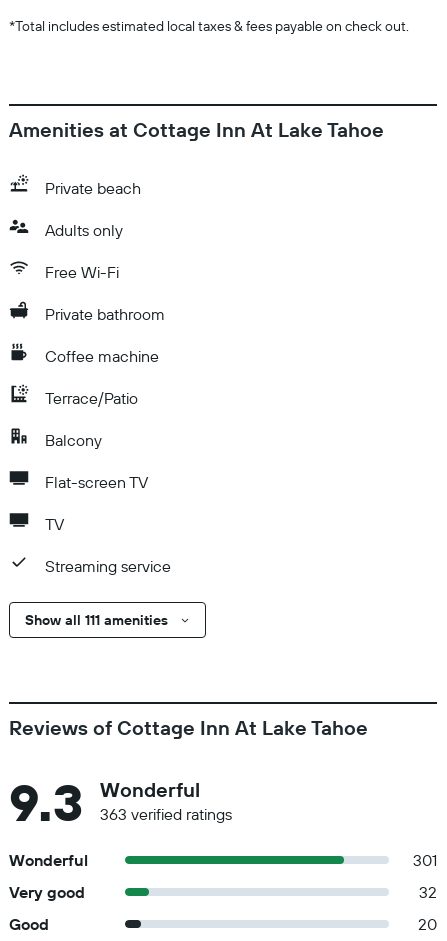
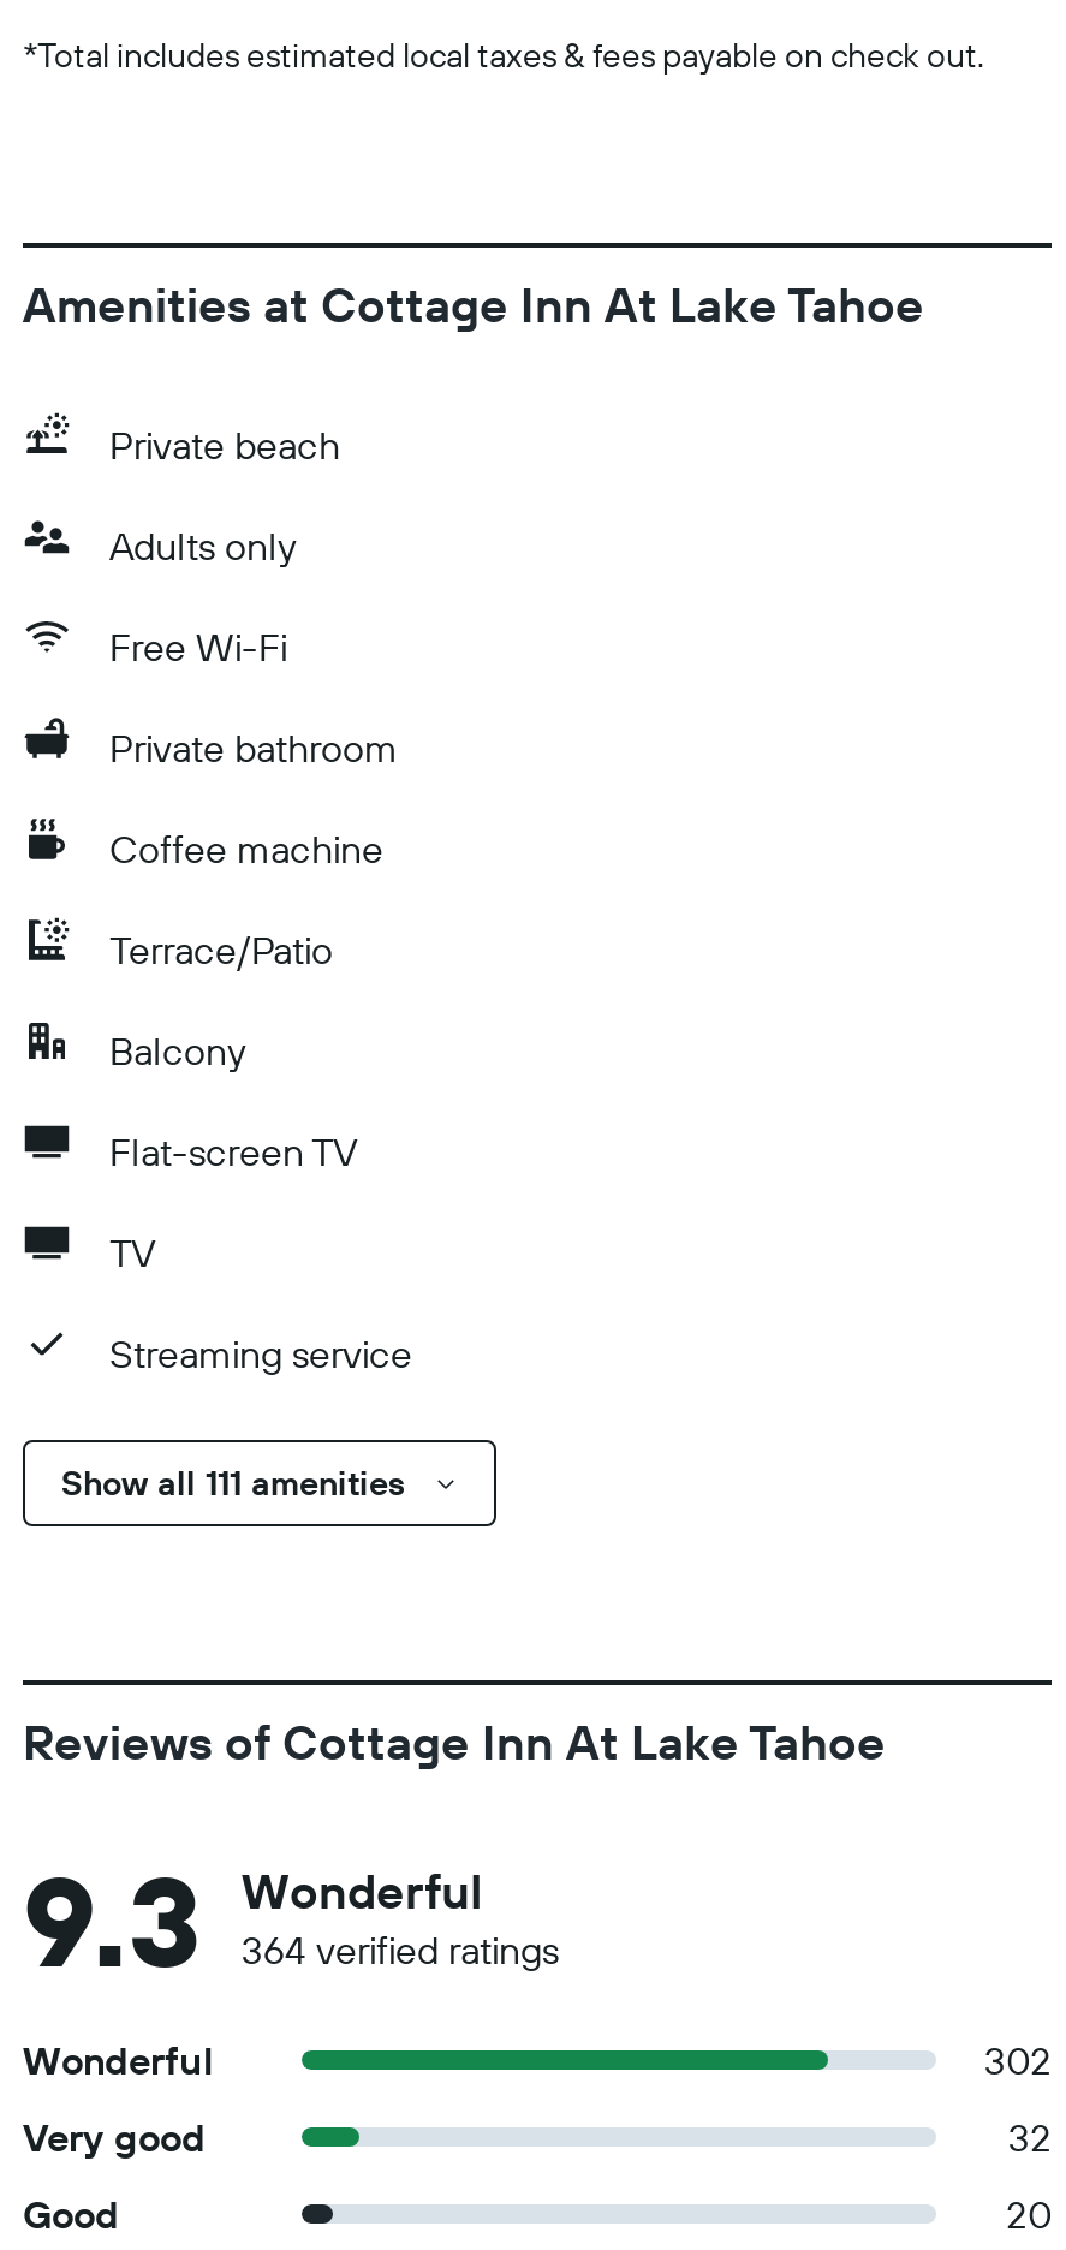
- 363 verified ratings
+ 364 verified ratings

- 301
+ 302
